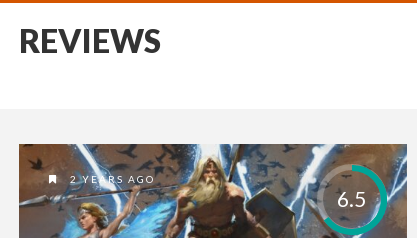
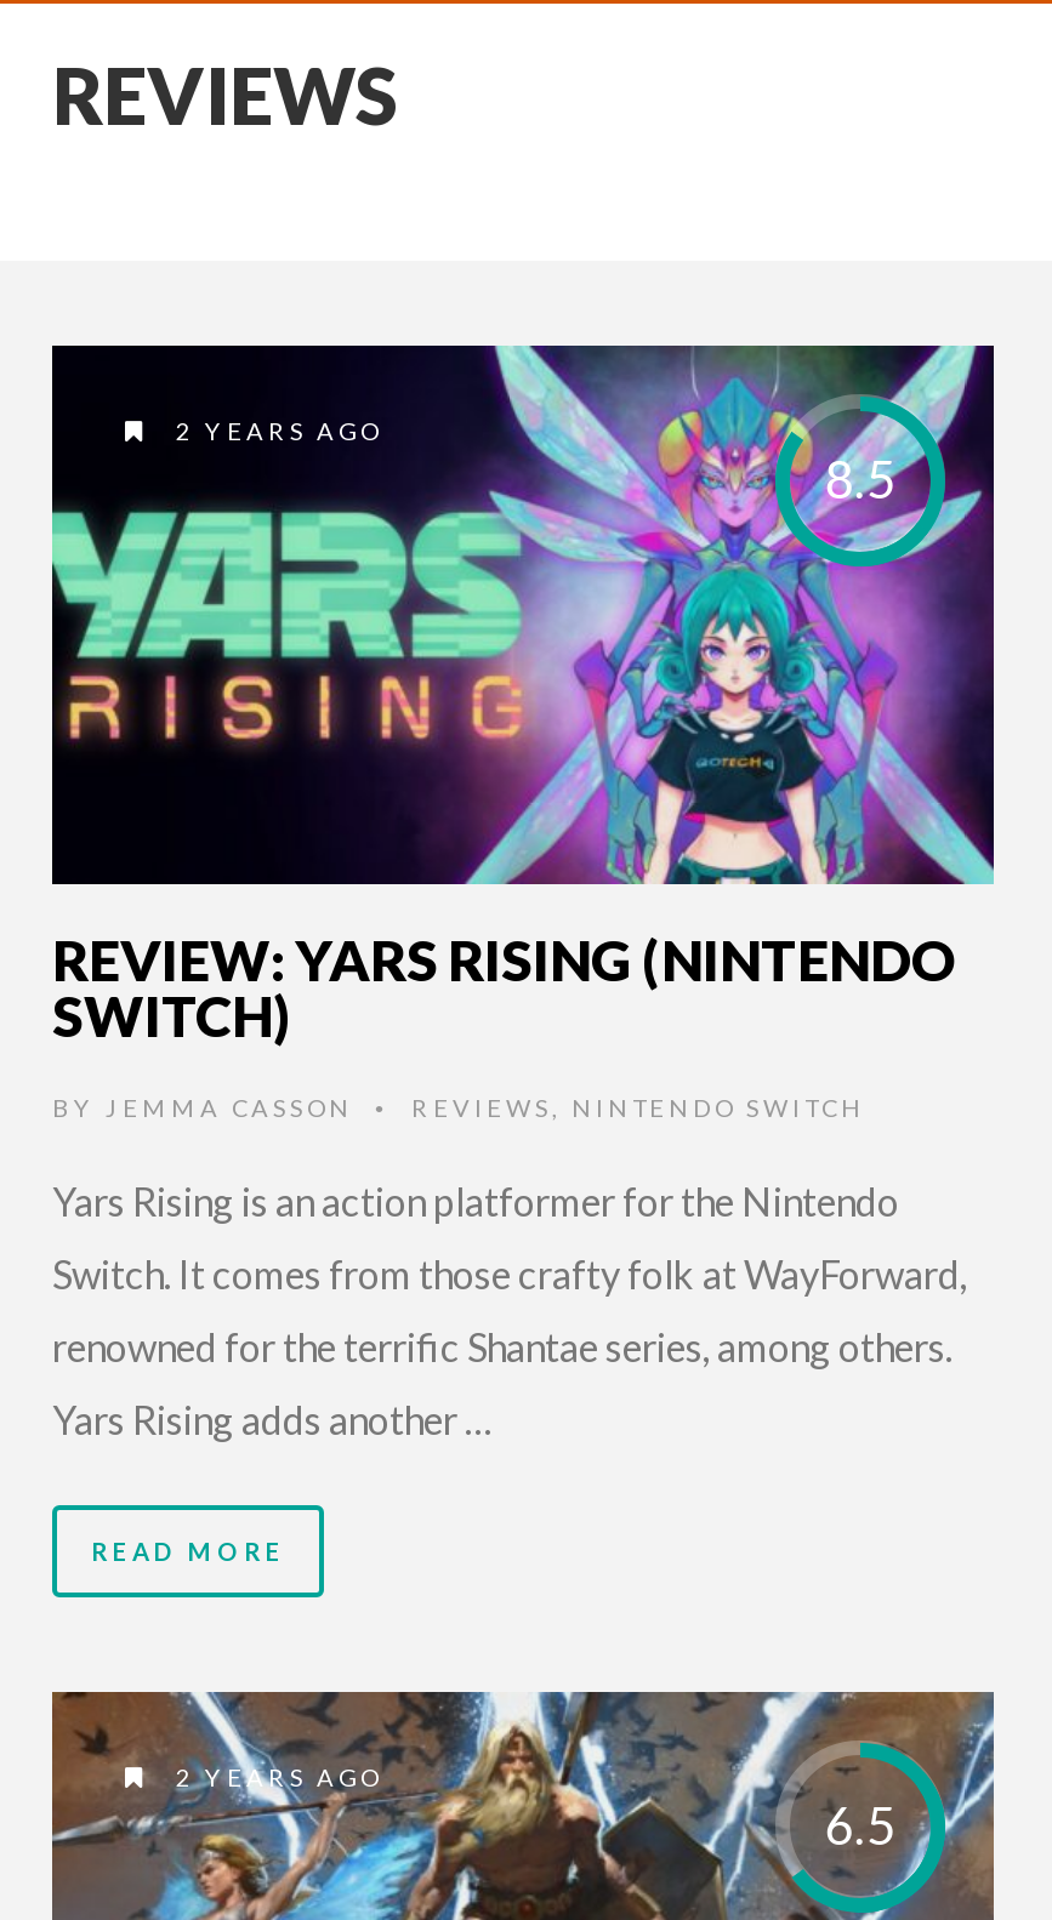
+ [image]
+ 8.5

+ REVIEW: YARS RISING (NINTENDO
+ SWITCH)
+ BY JEMMA CASSON • REVIEWS, NINTENDO SWITCH
+ Yars Rising is an action platformer for the Nintendo
+ Switch. It comes from those crafty folk at WayForward,
+ renowned for the terrific Shantae series, among others.
+ Yars Rising adds another …
+ READ MORE

+ 2 YEARS AGO
